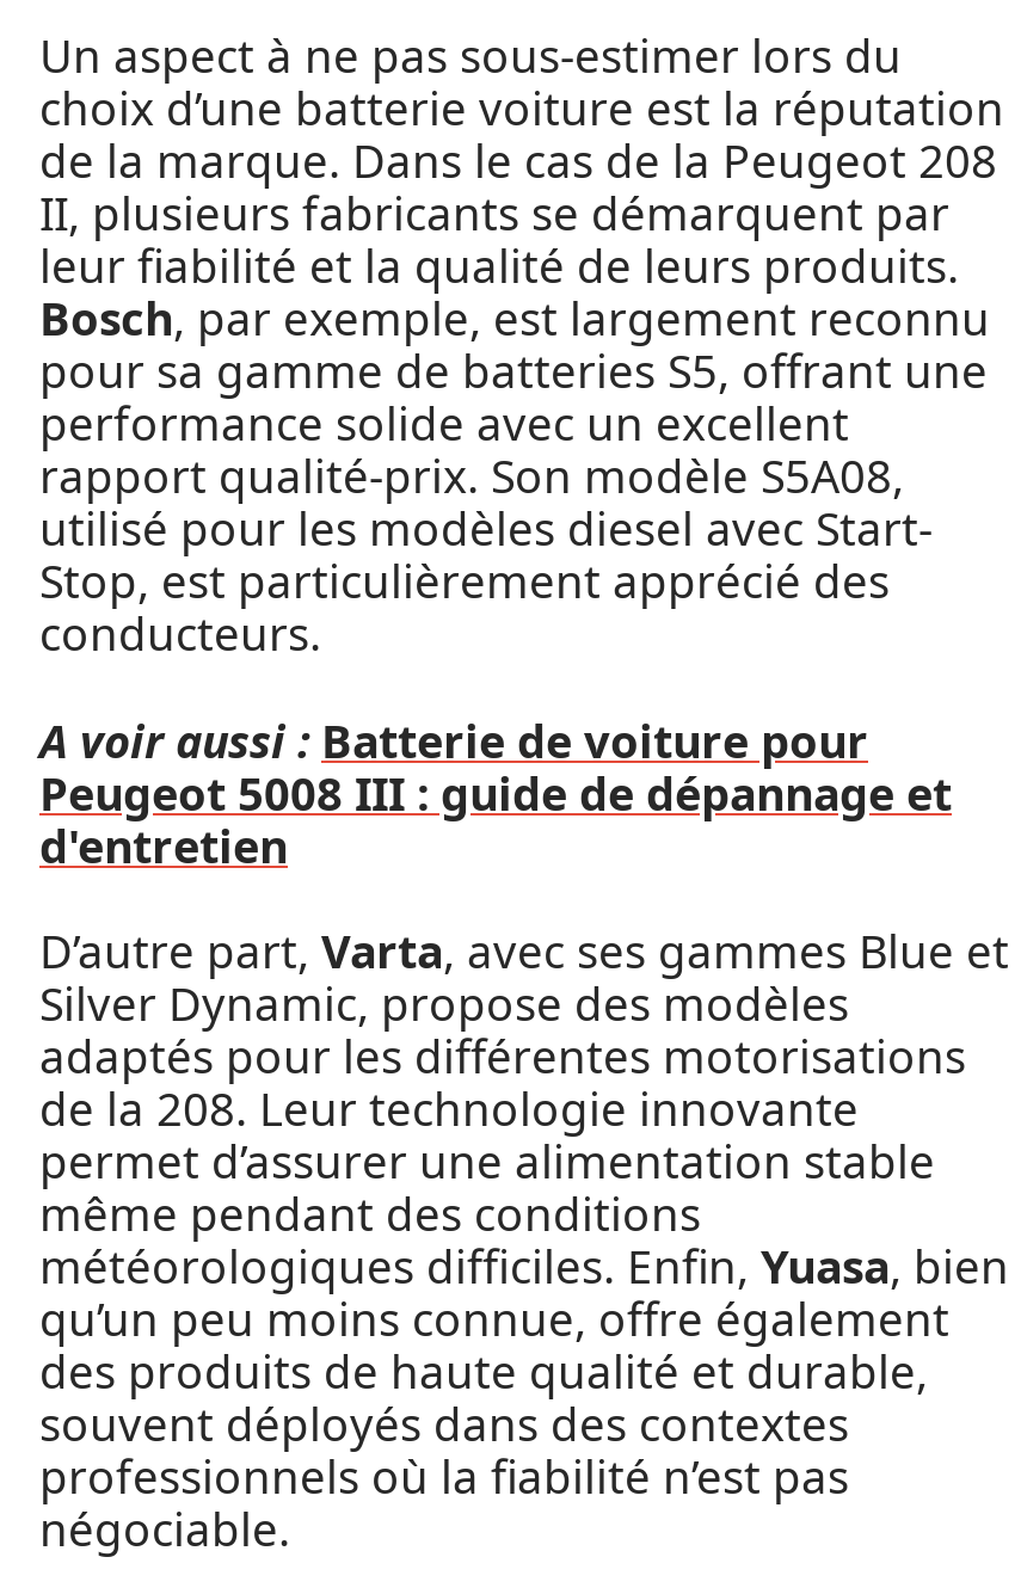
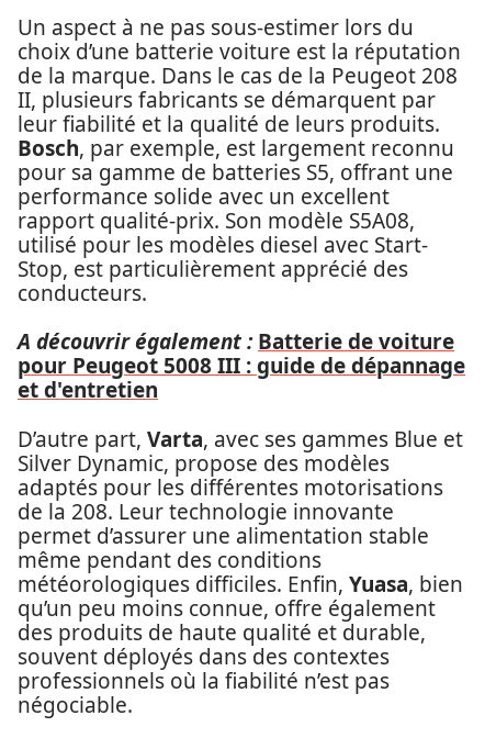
- A voir aussi : Batterie de voiture pour
- Peugeot 5008 III : guide de dépannage et
- d'entretien
+ A découvrir également : Batterie de voiture
+ pour Peugeot 5008 III : guide de dépannage
+ et d'entretien
